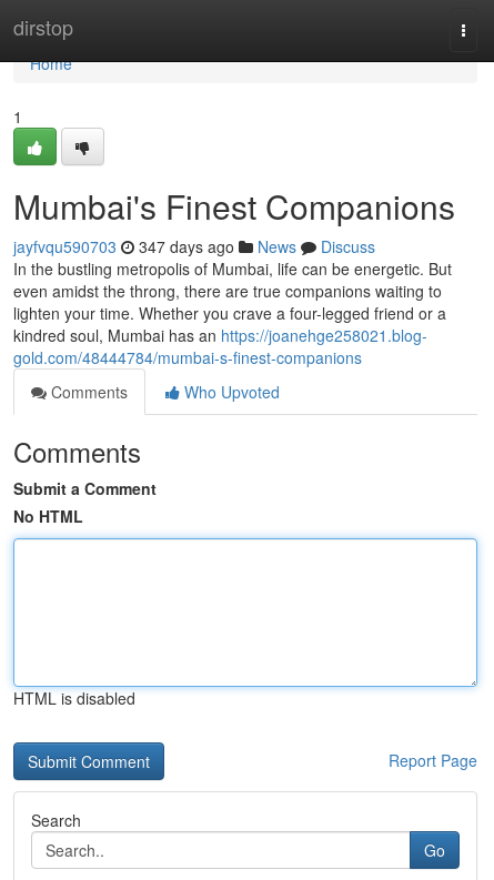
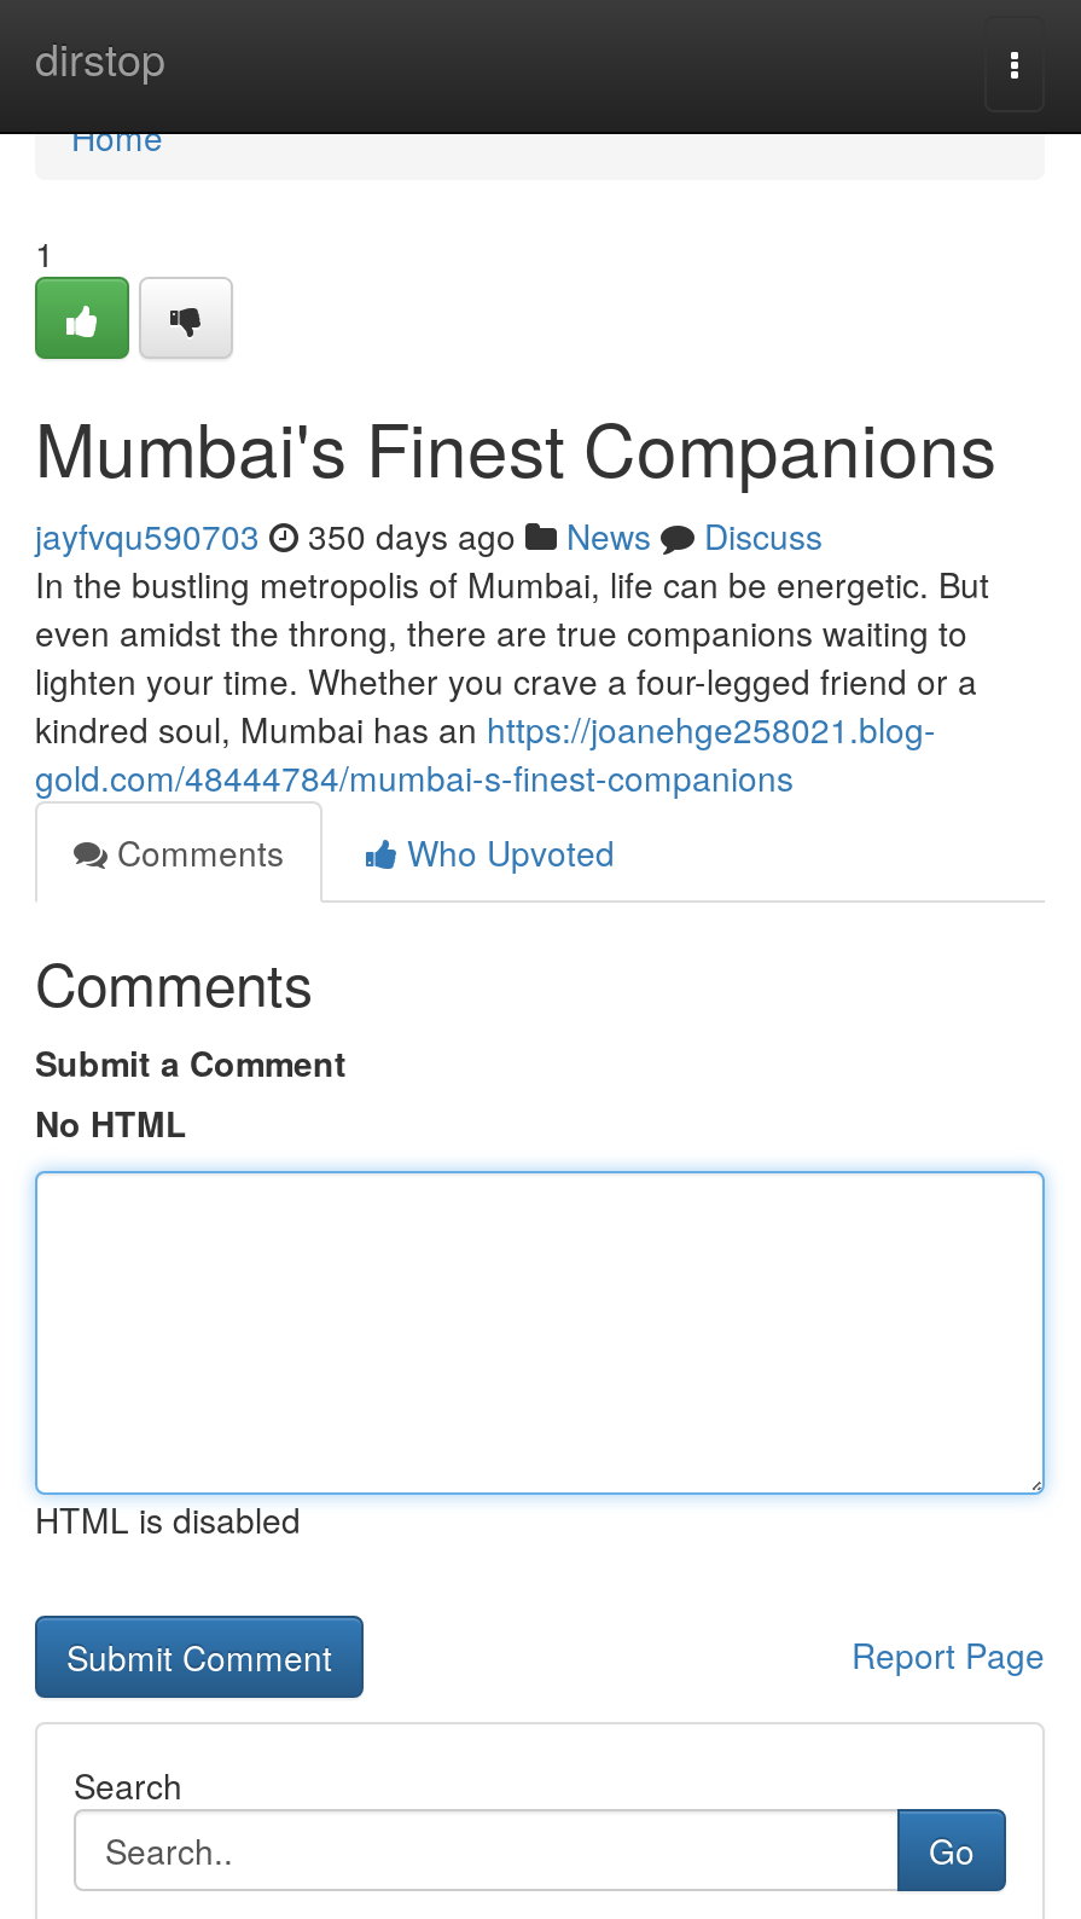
- jayfvqu590703 347 days ago News Discuss
+ jayfvqu590703 350 days ago News Discuss
